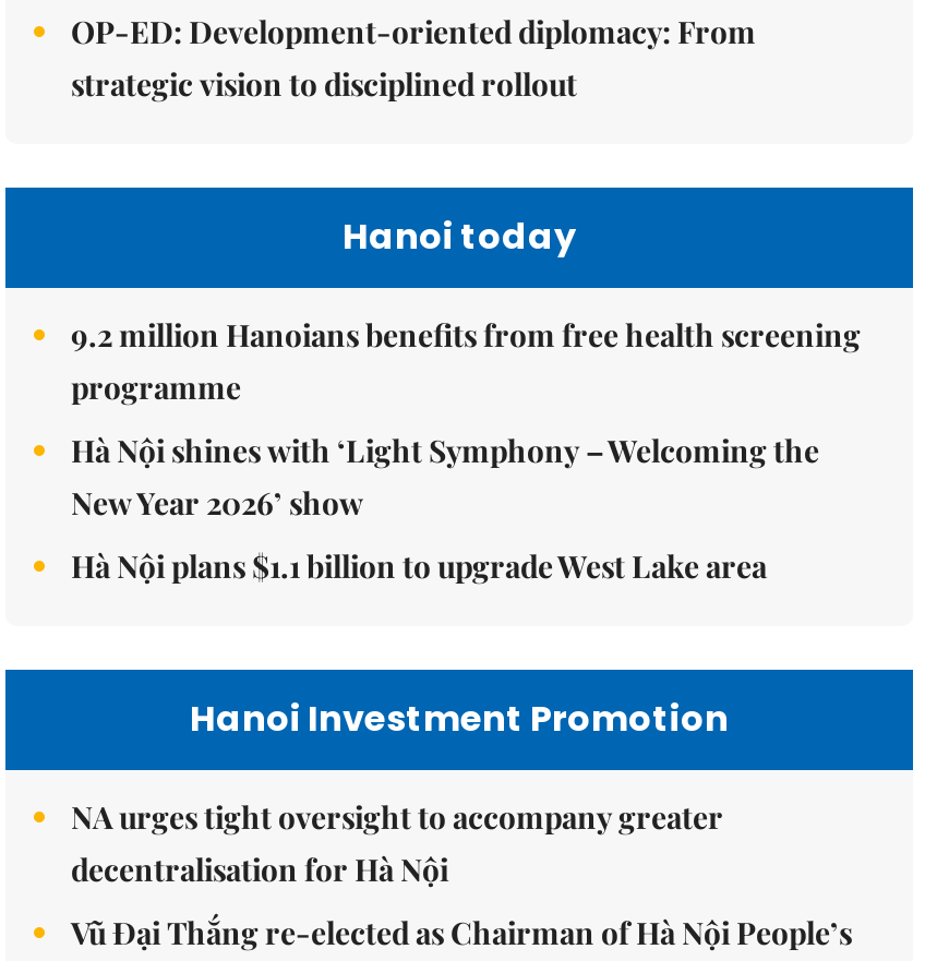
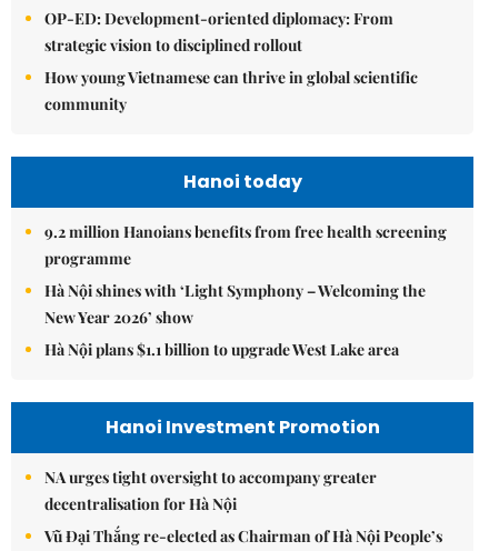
+ How young Vietnamese can thrive in global scientific
+ community
